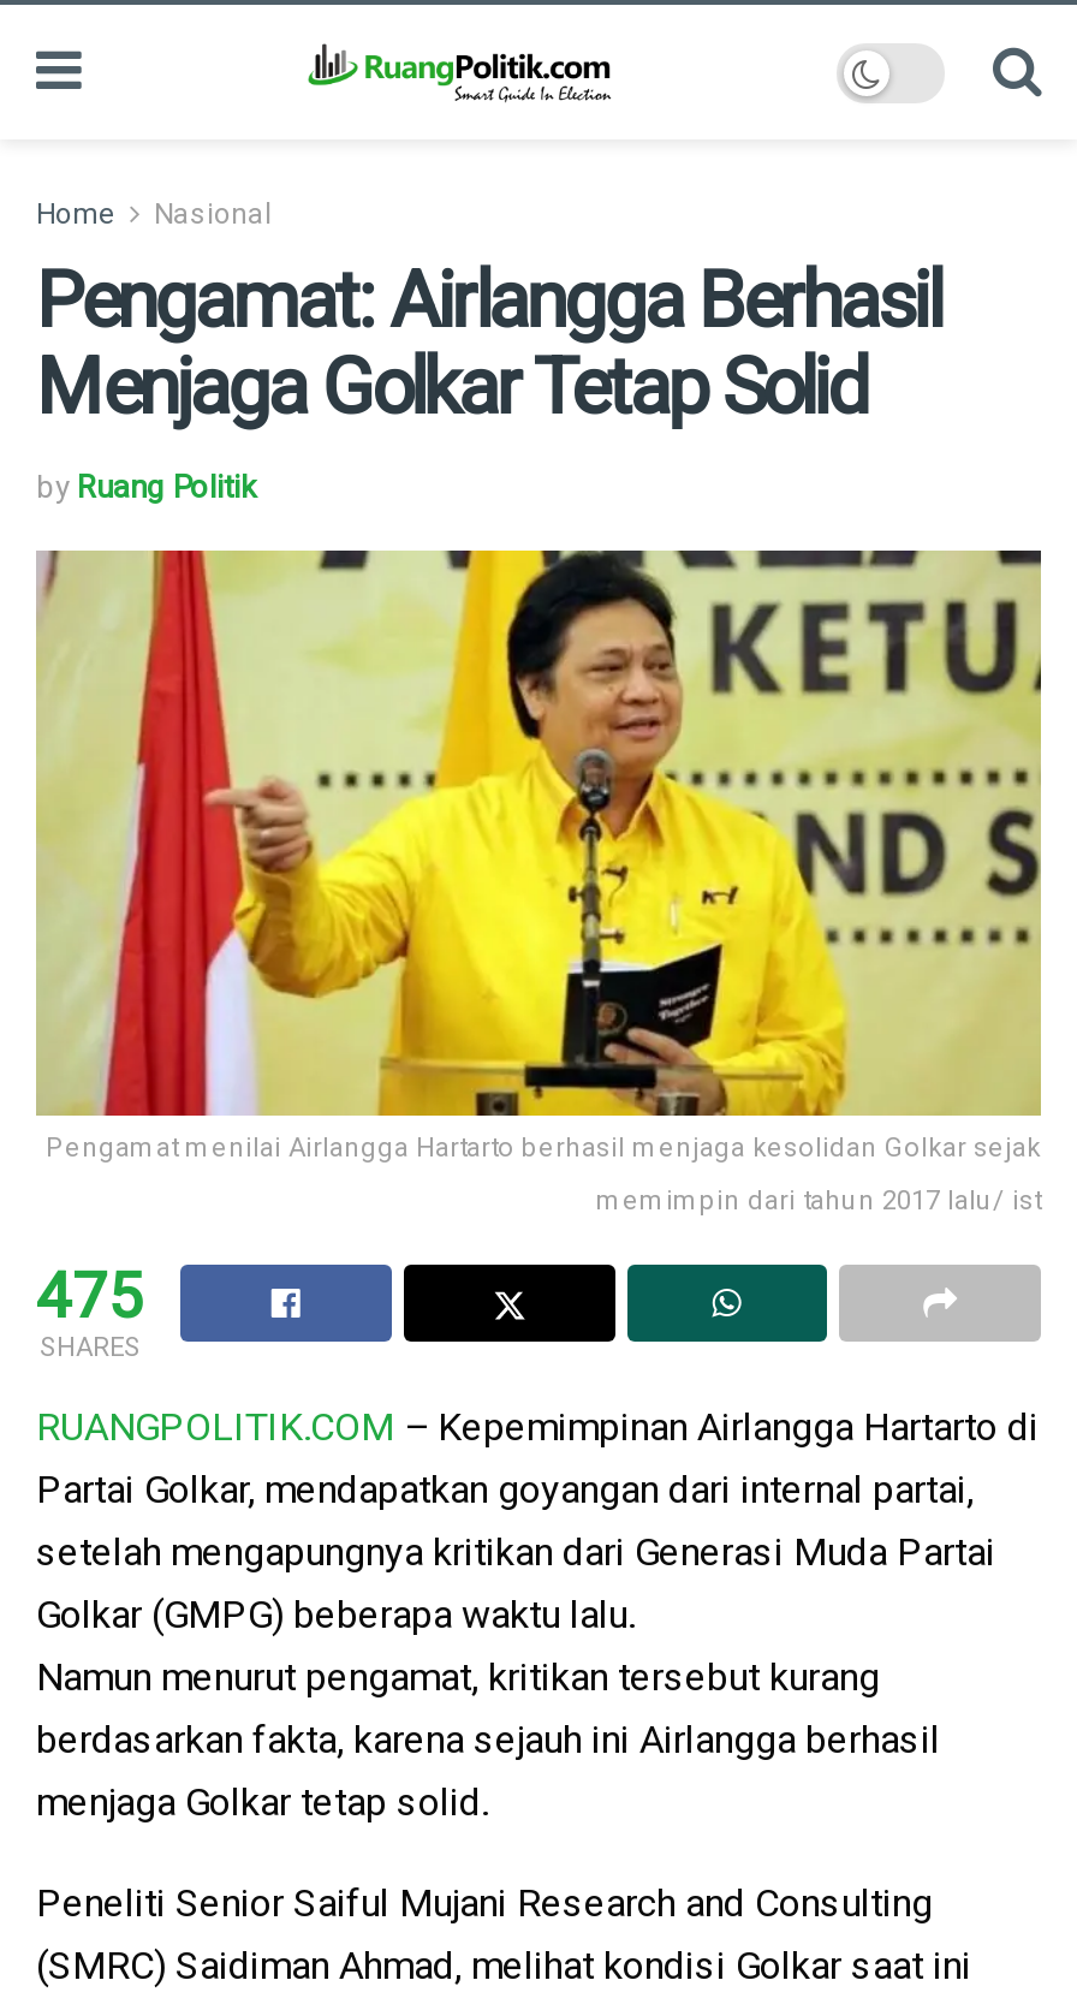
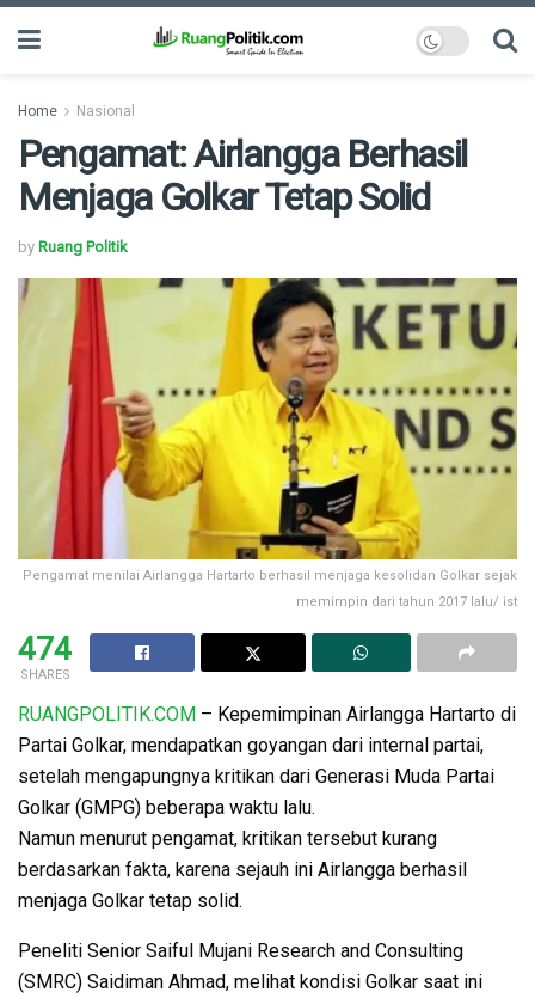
- 475
+ 474
